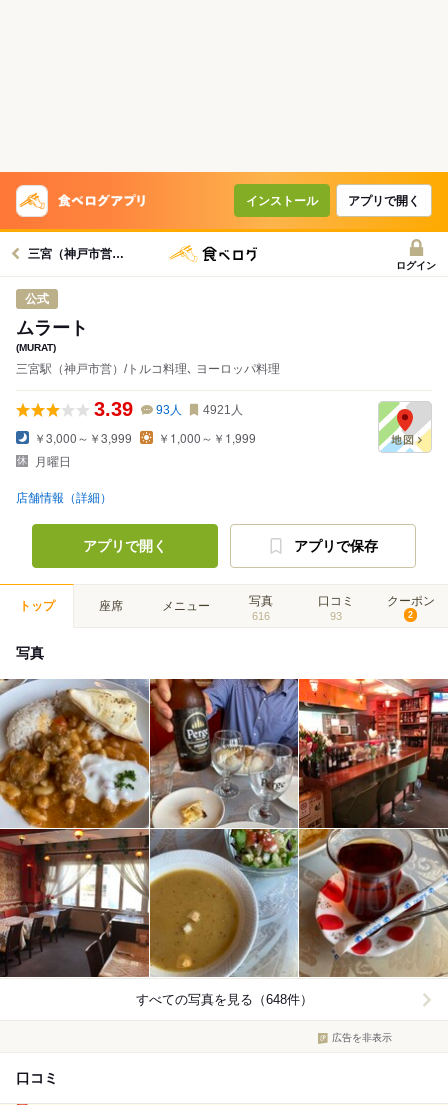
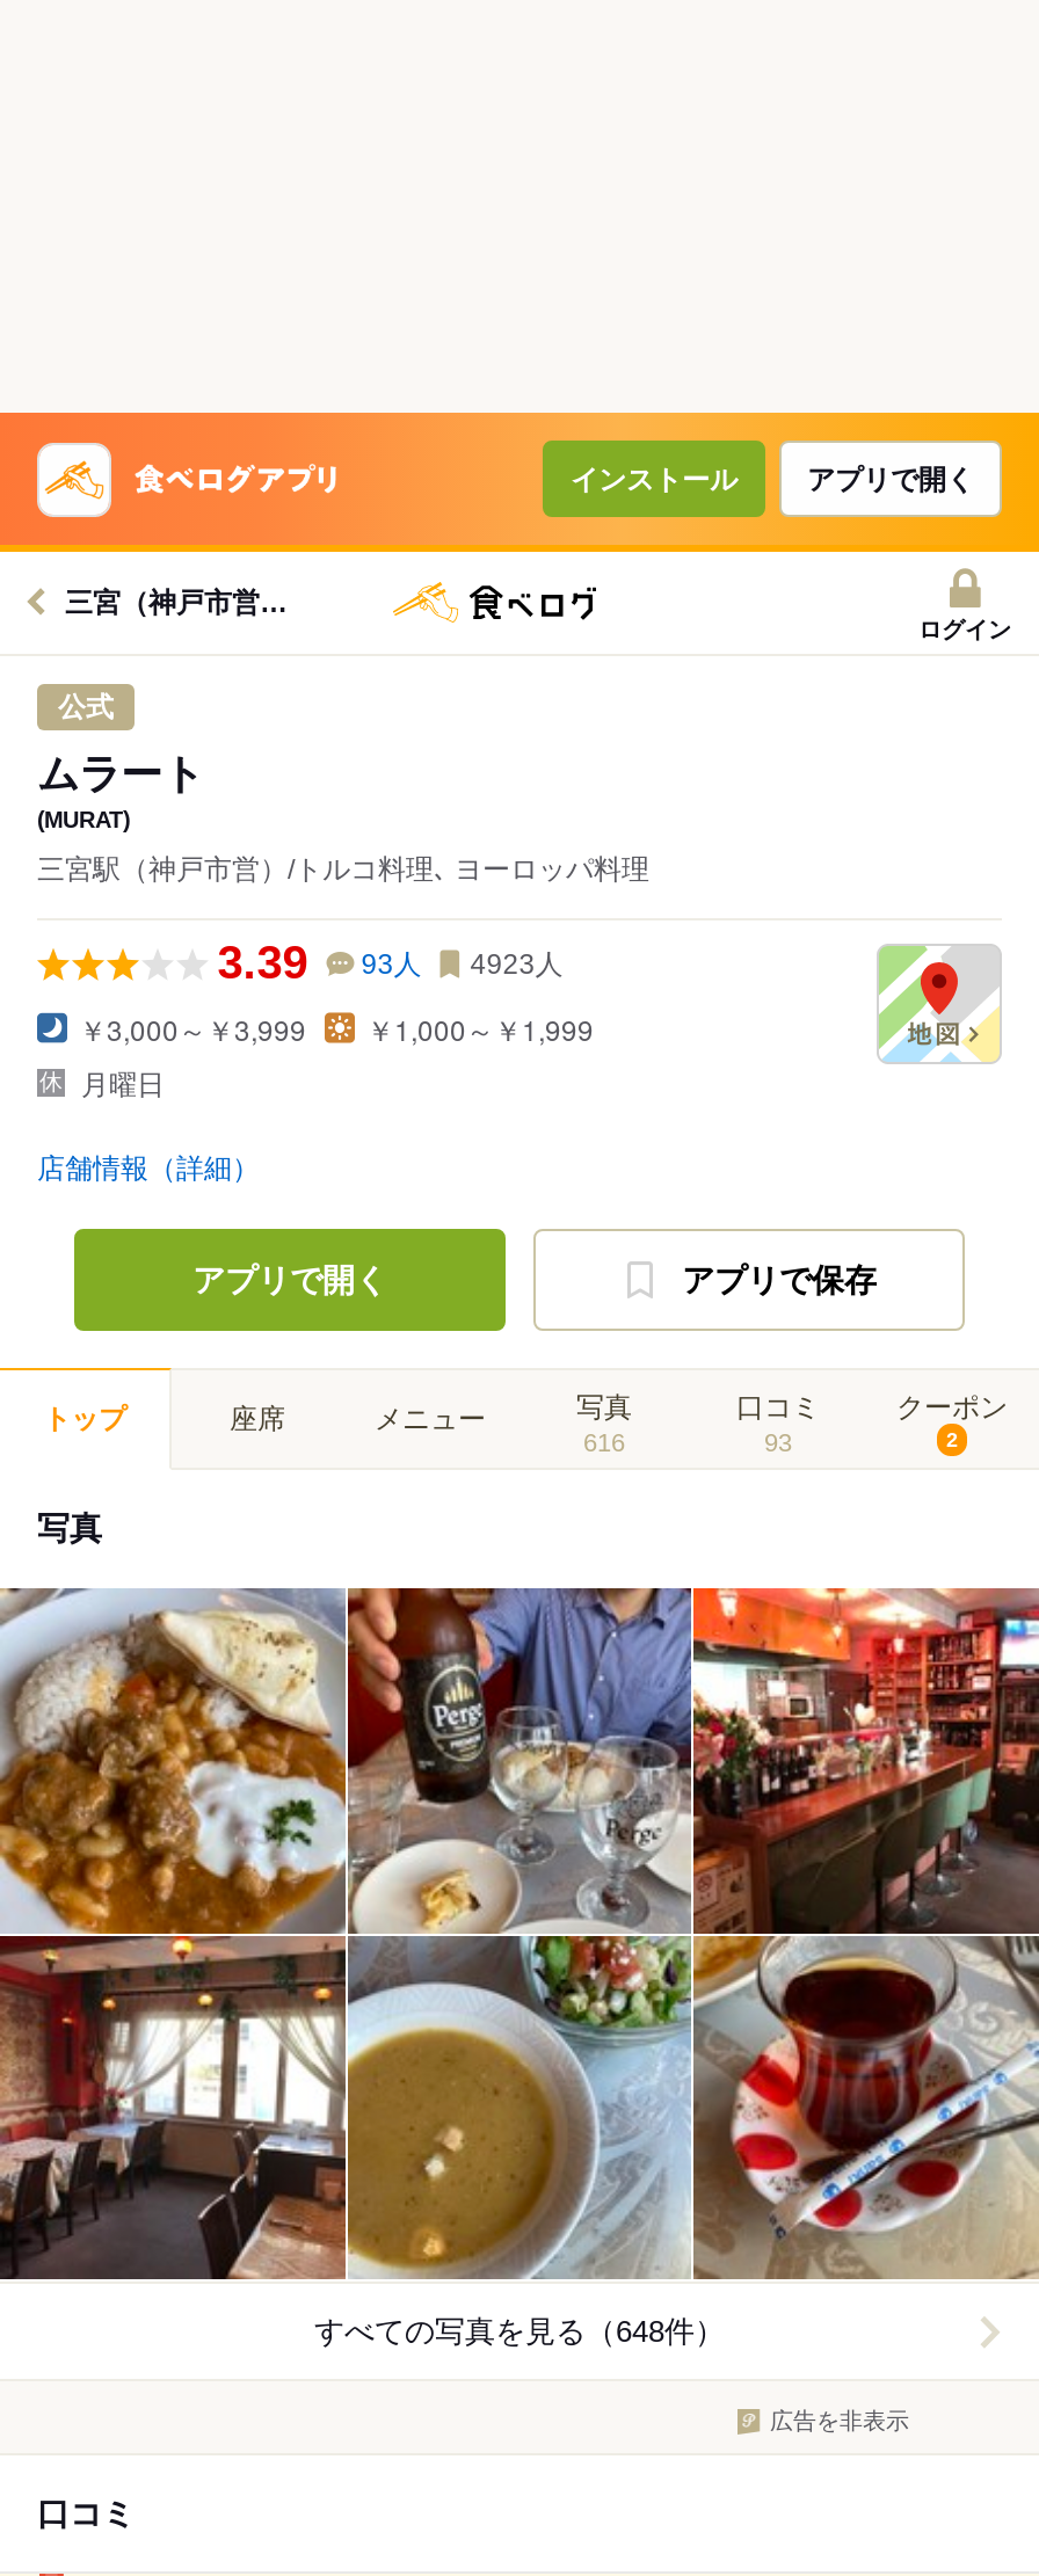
- 3.39 93人 4921人
+ 3.39 93人 4923人
